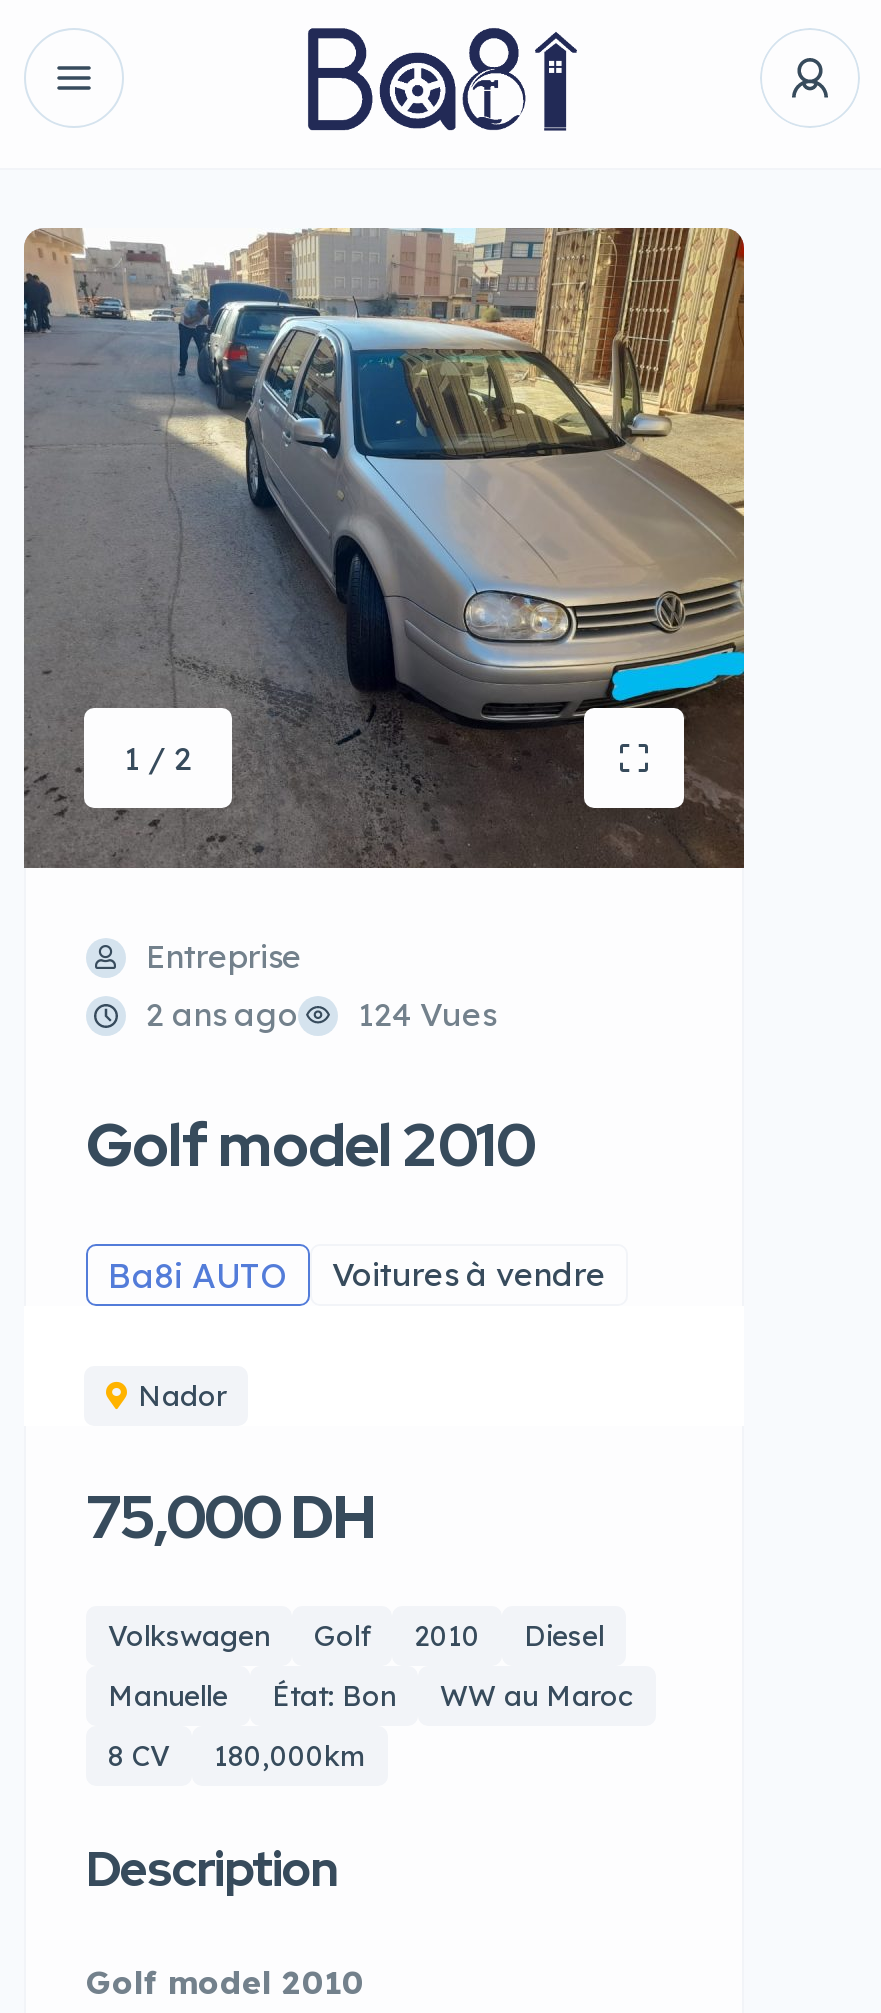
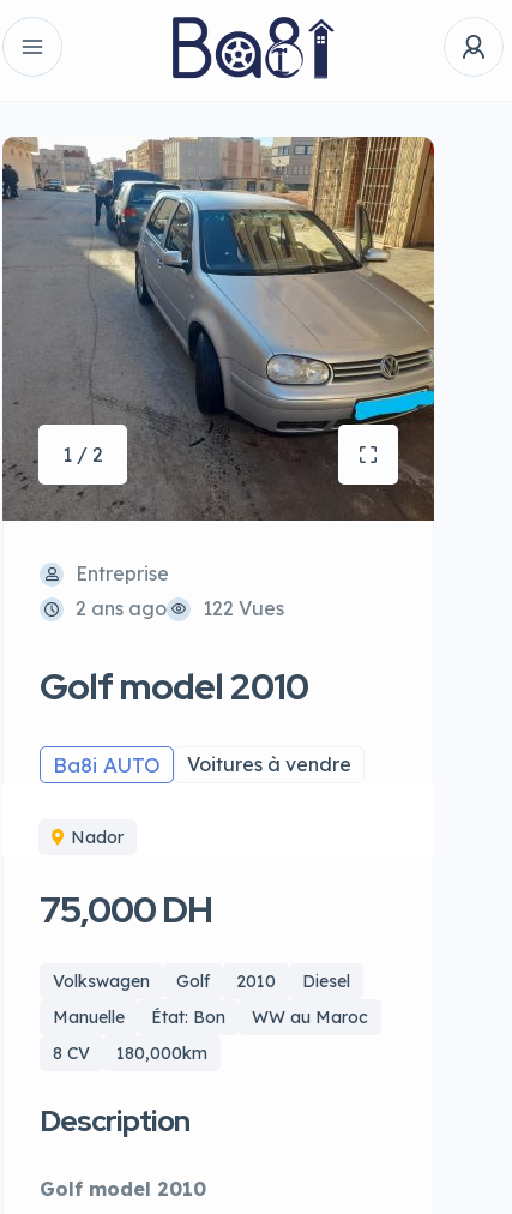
- 2 ans ago 124 Vues
+ 2 ans ago 122 Vues
